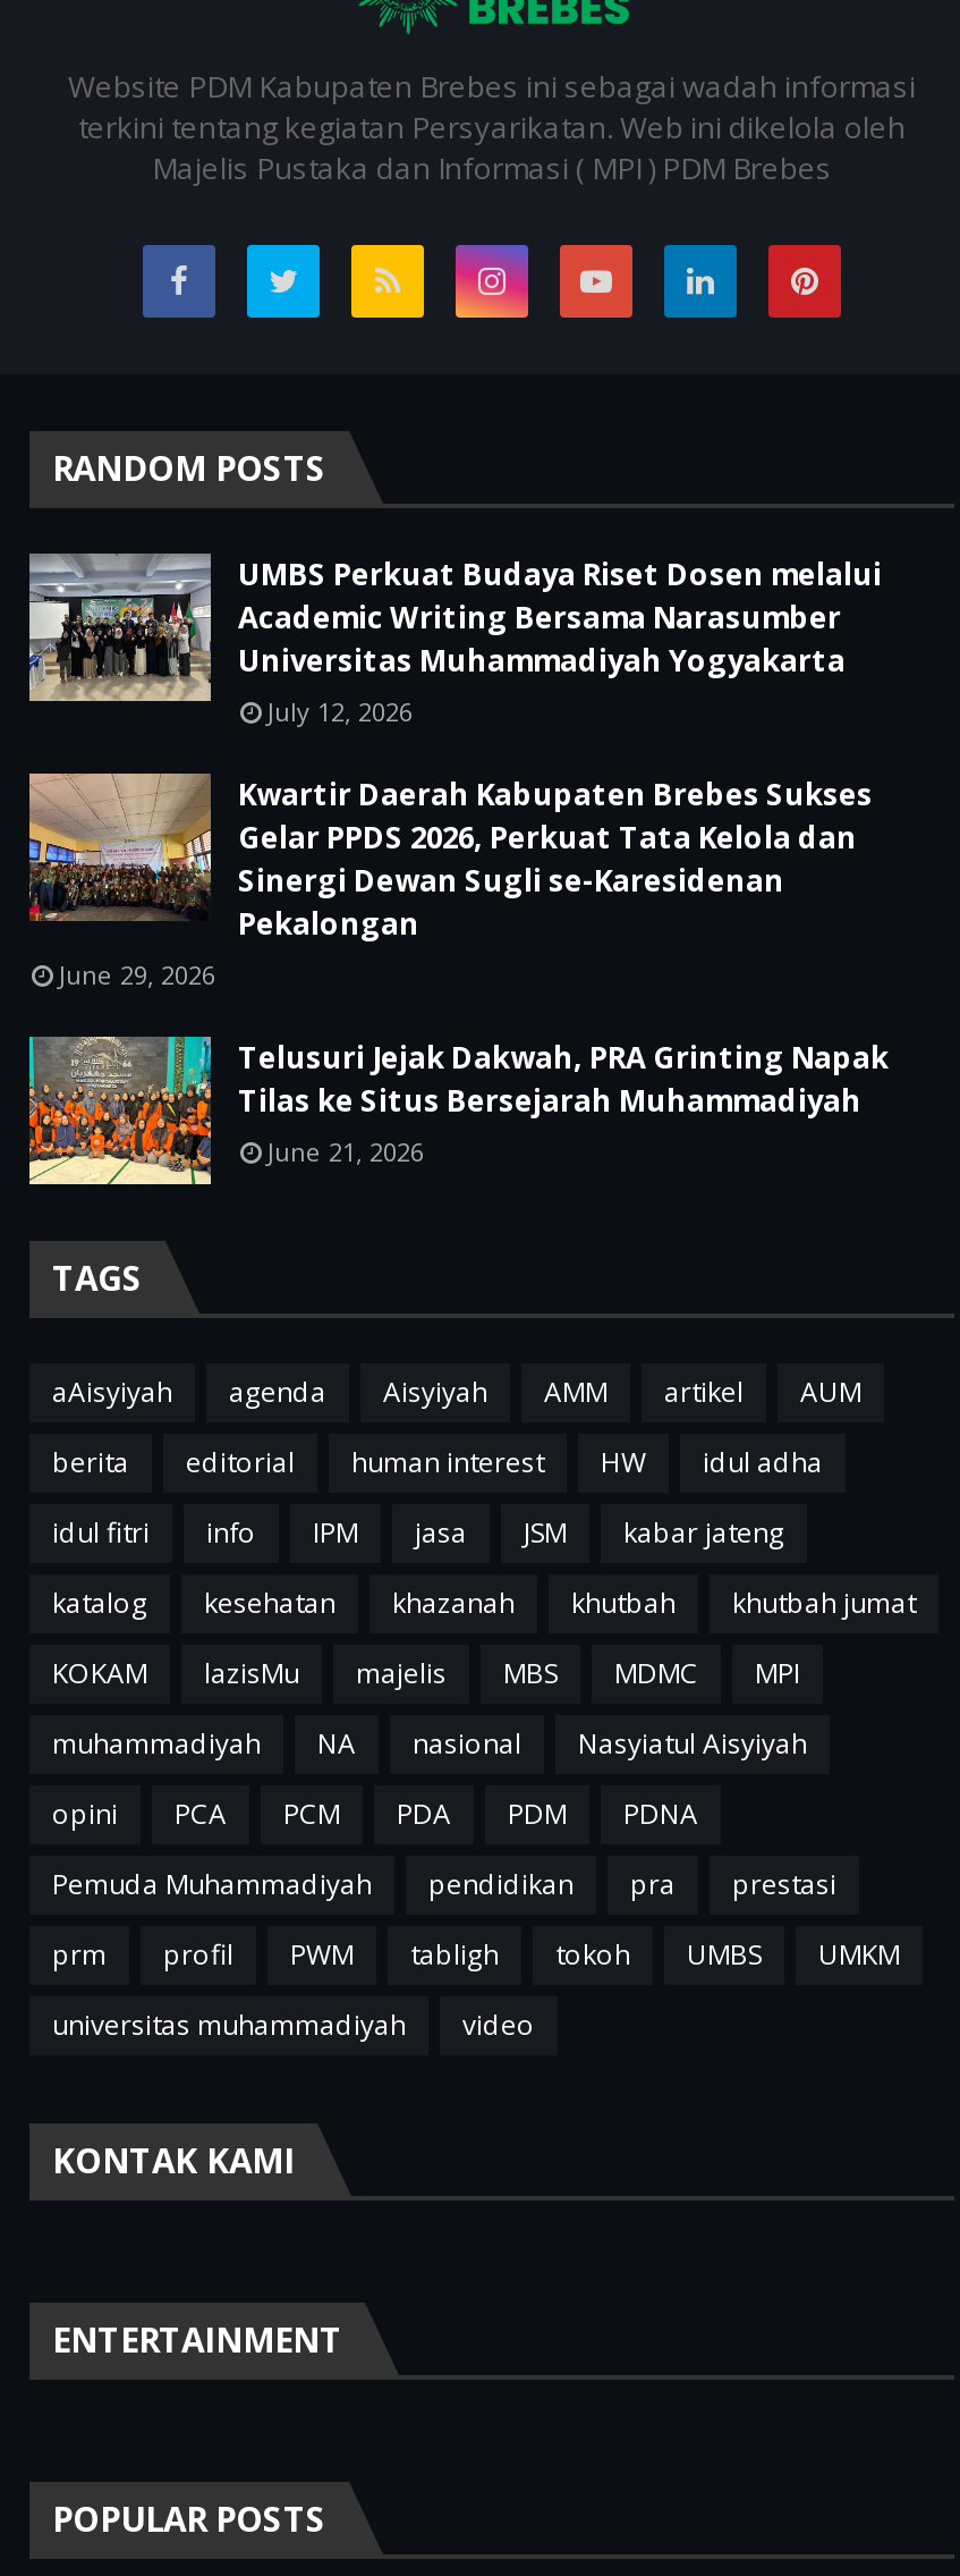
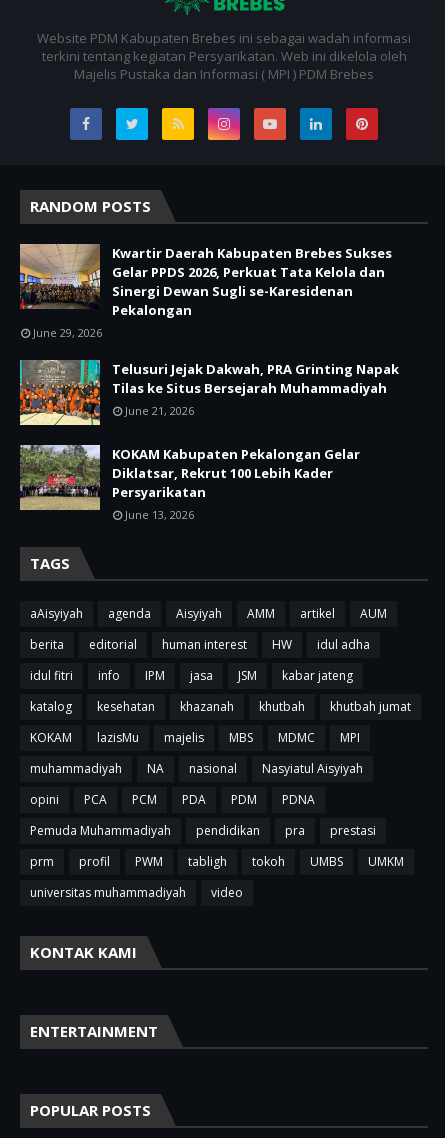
- [image]
- UMBS Perkuat Budaya Riset Dosen melalui
- Academic Writing Bersama Narasumber
- Universitas Muhammadiyah Yogyakarta
- July 12, 2026

moved up: [image] | Kwartir Daerah Kabupaten Brebes Sukses | Gelar PPDS 2026, Perkuat Tata Kelola dan | ... | Tilas ke Situs Bersejarah Muhammadiyah | June 21, 2026

+ [image]
+ KOKAM Kabupaten Pekalongan Gelar
+ Diklatsar, Rekrut 100 Lebih Kader
+ Persyarikatan
+ June 13, 2026
